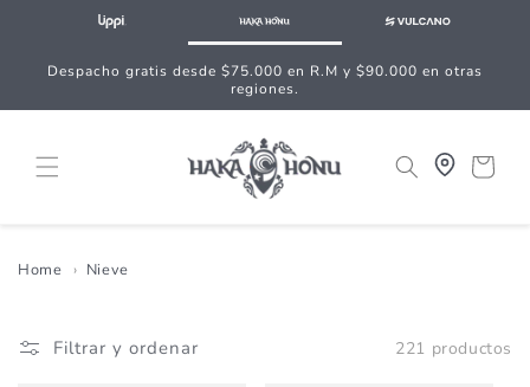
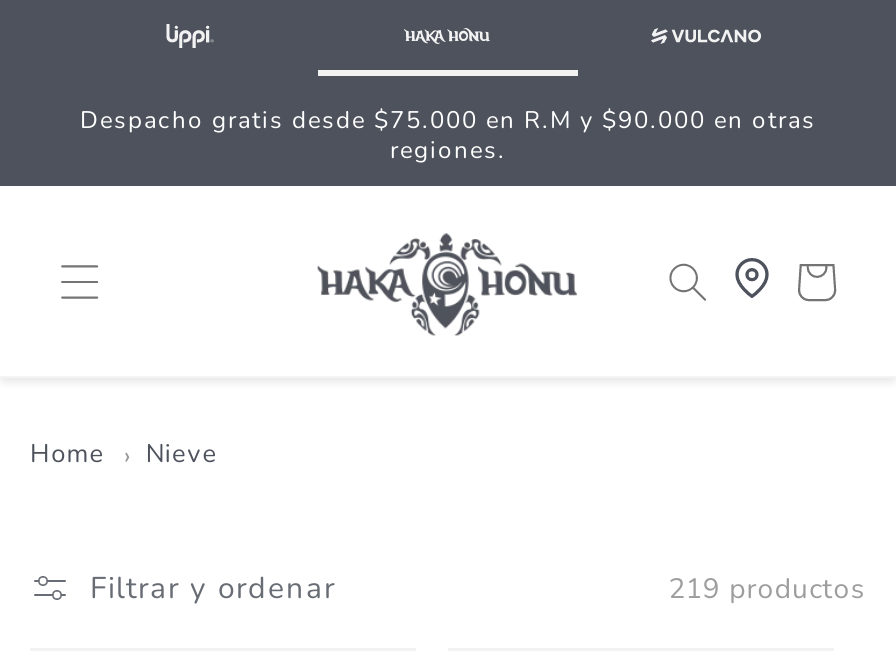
- 221 productos
+ 219 productos
